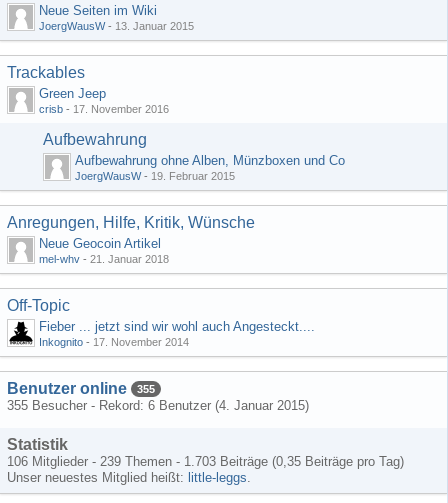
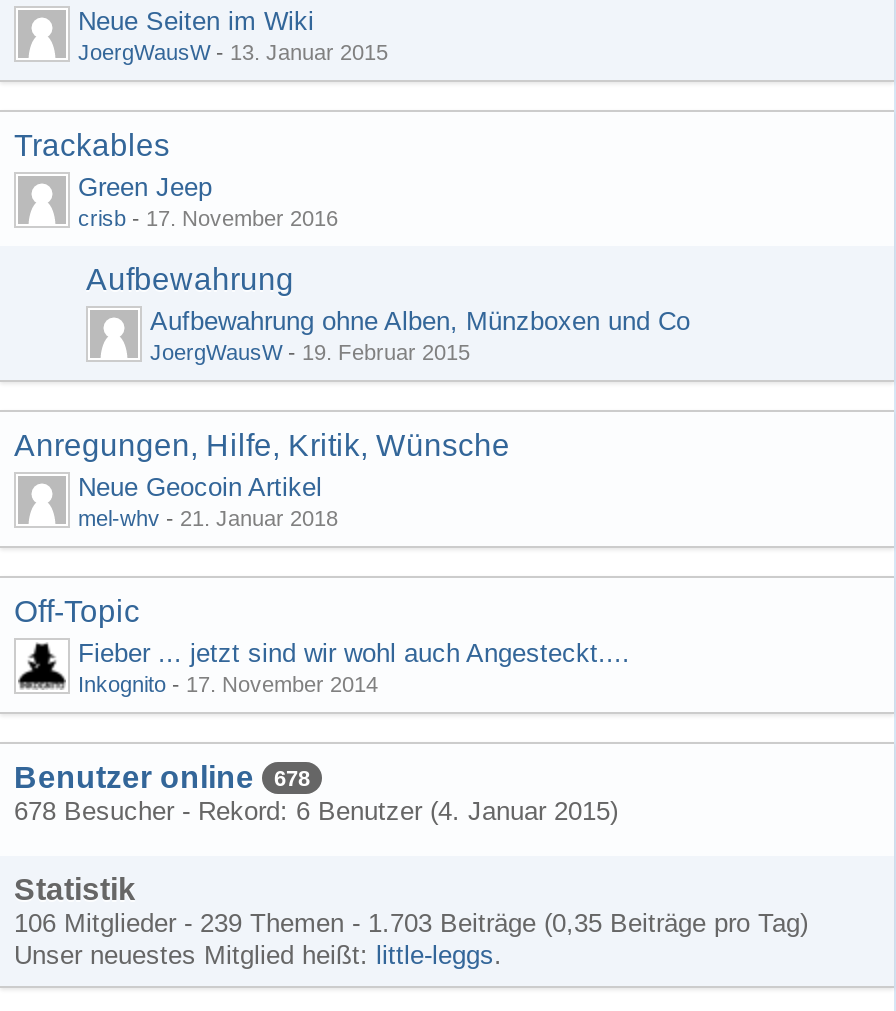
- Benutzer online 355
+ Benutzer online 678

- 355 Besucher - Rekord: 6 Benutzer (4. Januar 2015)
+ 678 Besucher - Rekord: 6 Benutzer (4. Januar 2015)
